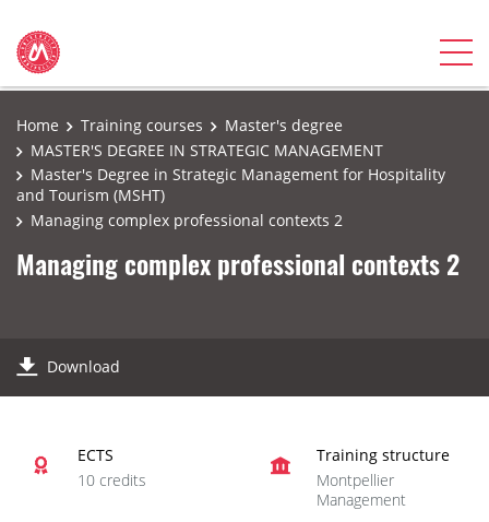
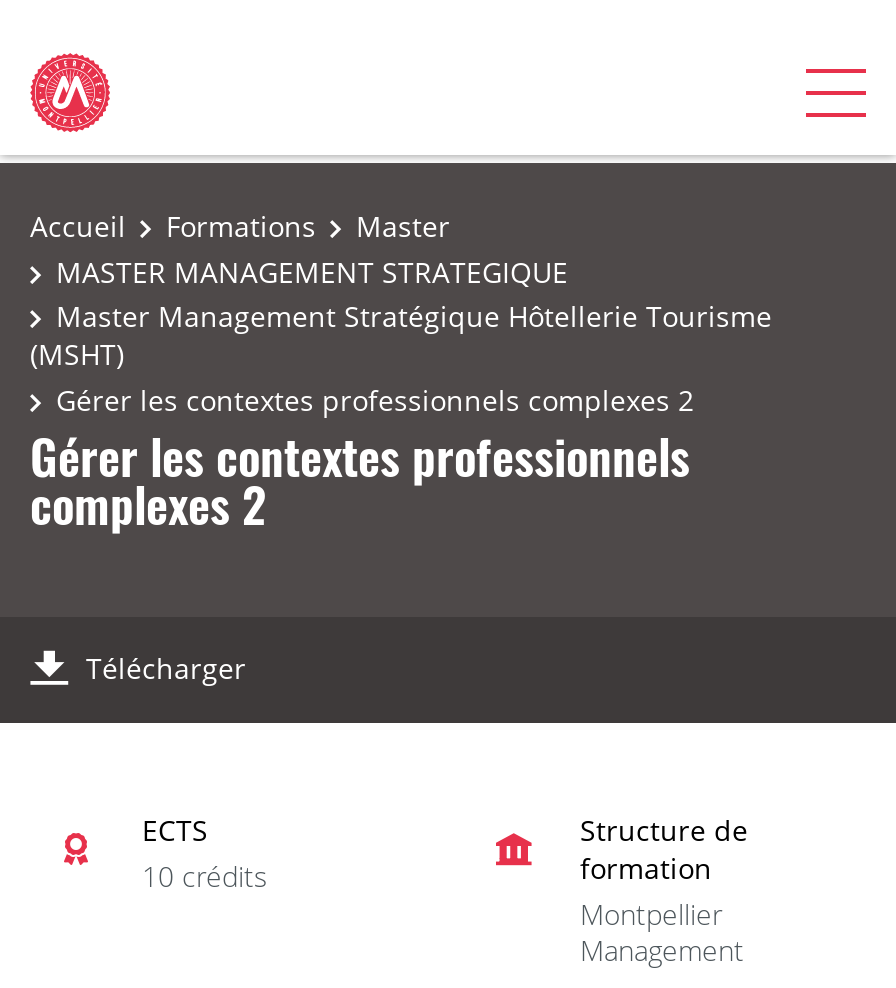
- Home
- Training courses
- Master's degree
- MASTER'S DEGREE IN STRATEGIC MANAGEMENT
- Master's Degree in Strategic Management for Hospitality
- and Tourism (MSHT)
- Managing complex professional contexts 2
- Managing complex professional contexts 2
+ Accueil
+ Formations
+ Master
+ MASTER MANAGEMENT STRATEGIQUE
+ Master Management Stratégique Hôtellerie Tourisme
+ (MSHT)
+ Gérer les contextes professionnels complexes 2
+ Gérer les contextes professionnels
+ complexes 2

- Download
+ Télécharger

- Training structure
+ Structure de
+ formation

- 10 credits
+ 10 crédits
